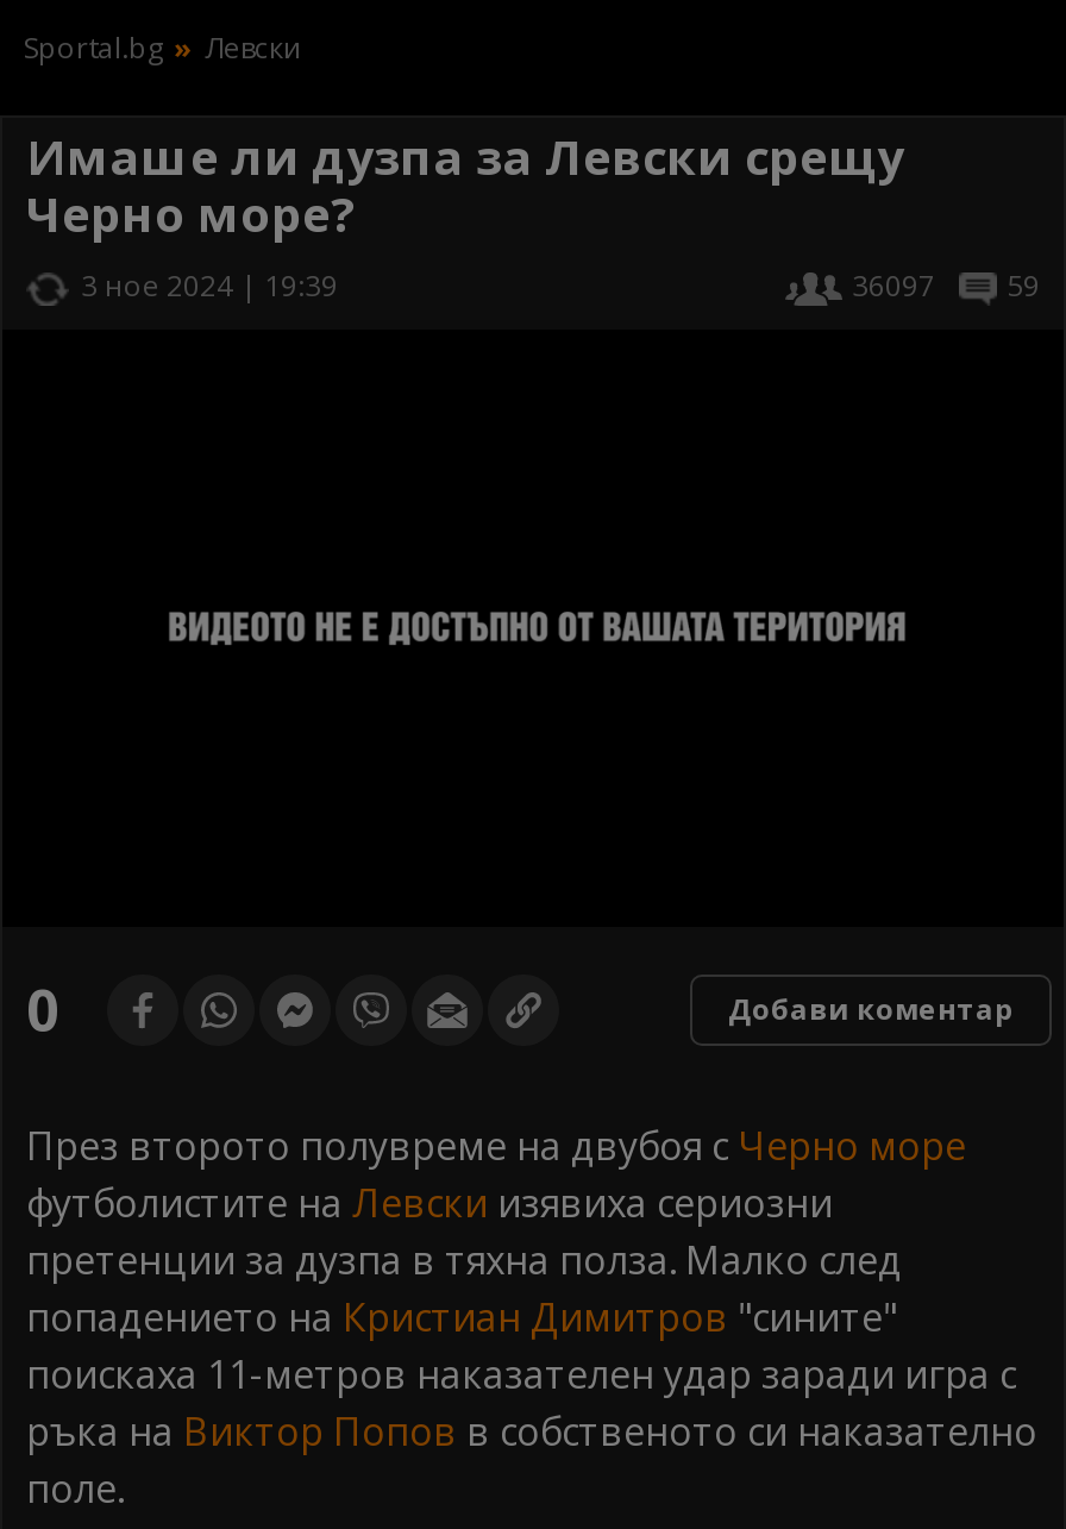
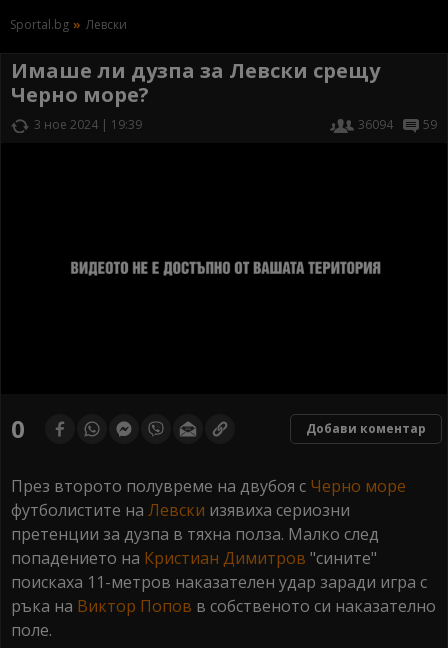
- 36097 59
+ 36094 59
